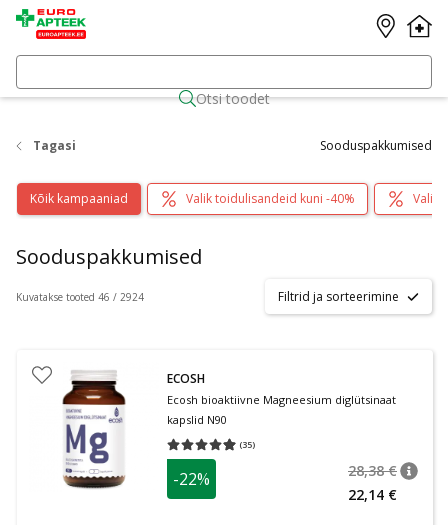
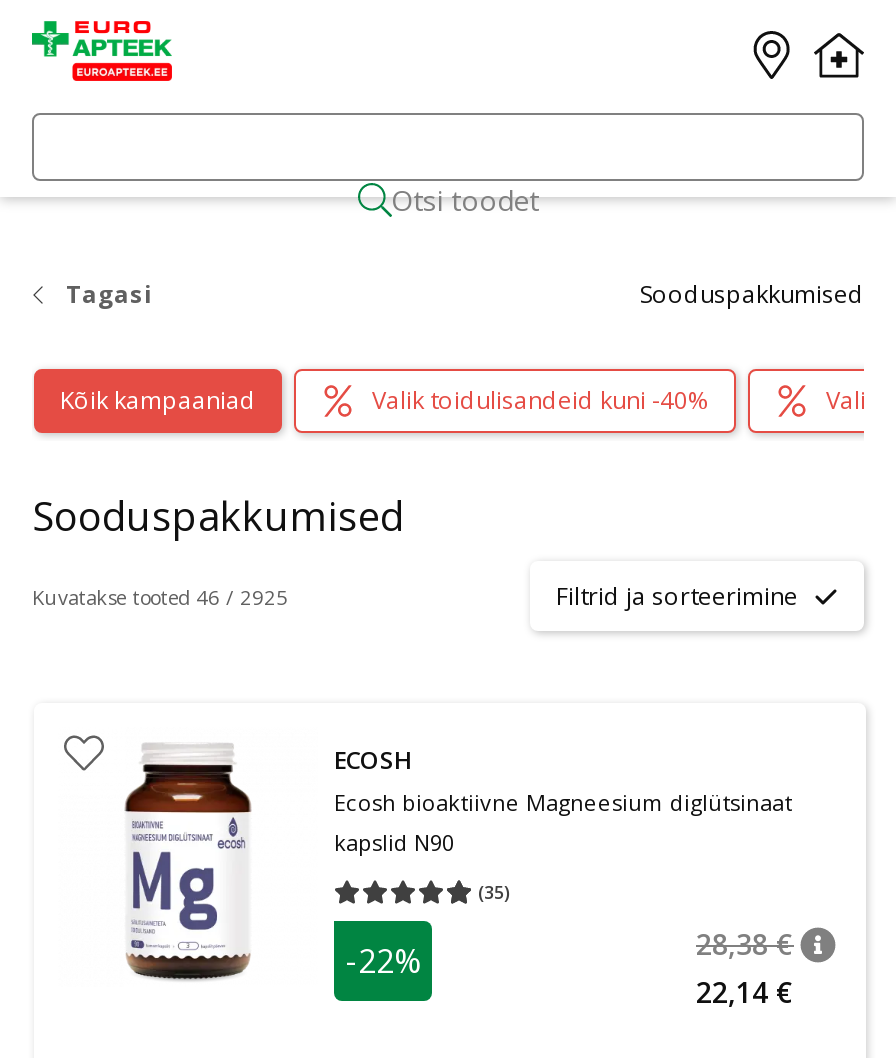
- Kuvatakse tooted 46 / 2924
+ Kuvatakse tooted 46 / 2925
